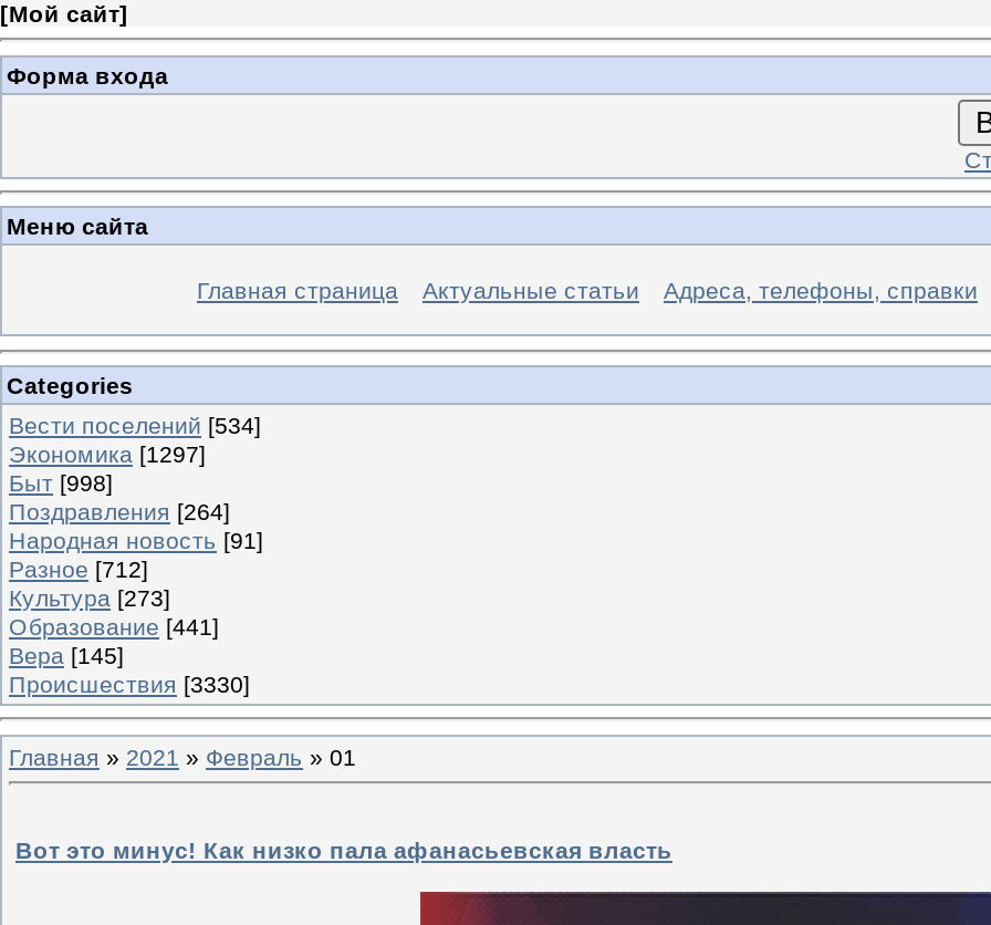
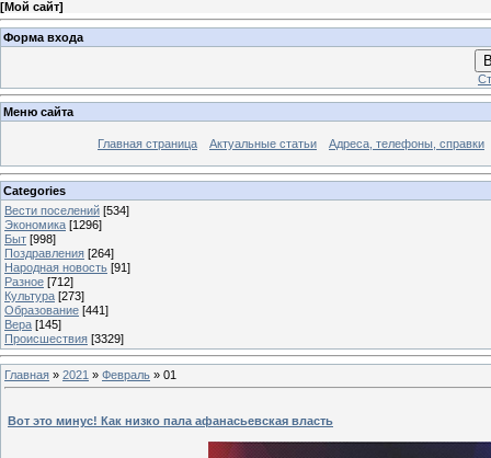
- Экономика [1297]
+ Экономика [1296]

- Происшествия [3330]
+ Происшествия [3329]
